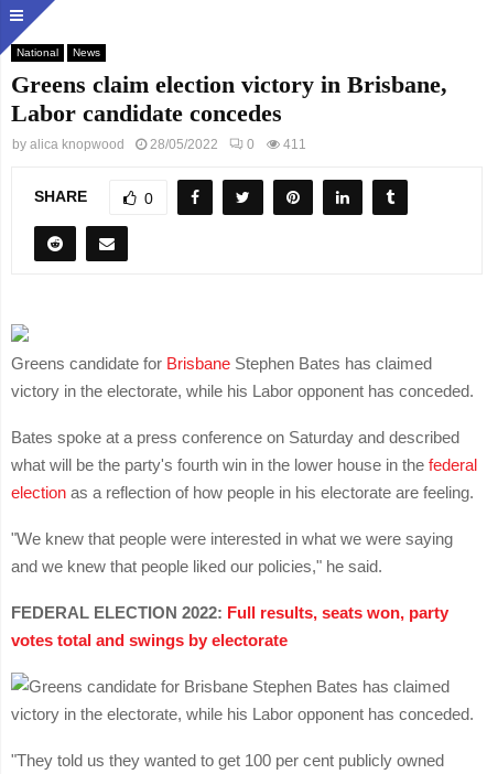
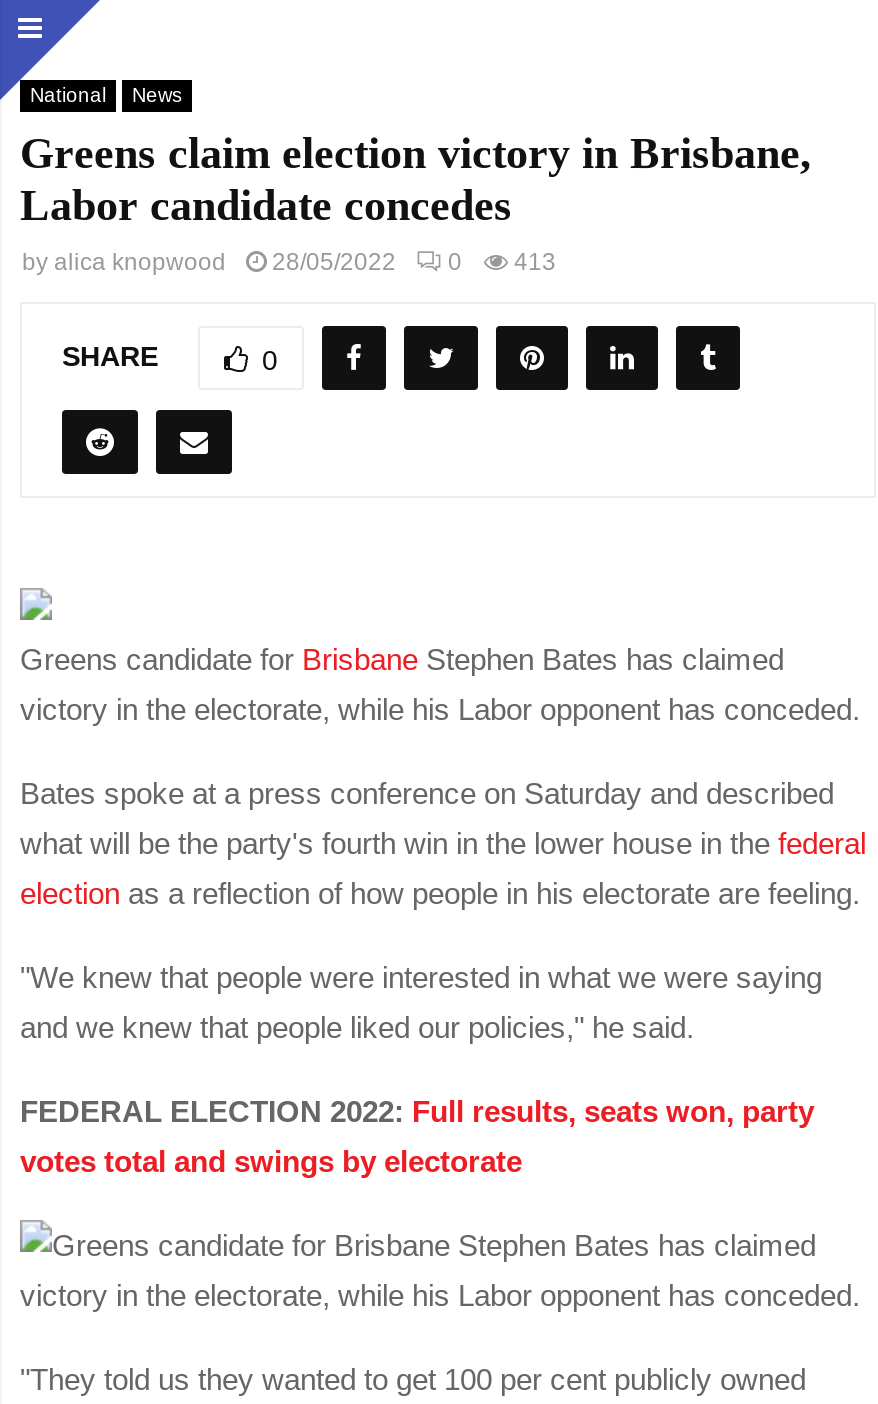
- by alica knopwood 28/05/2022 0 411
+ by alica knopwood 28/05/2022 0 413
